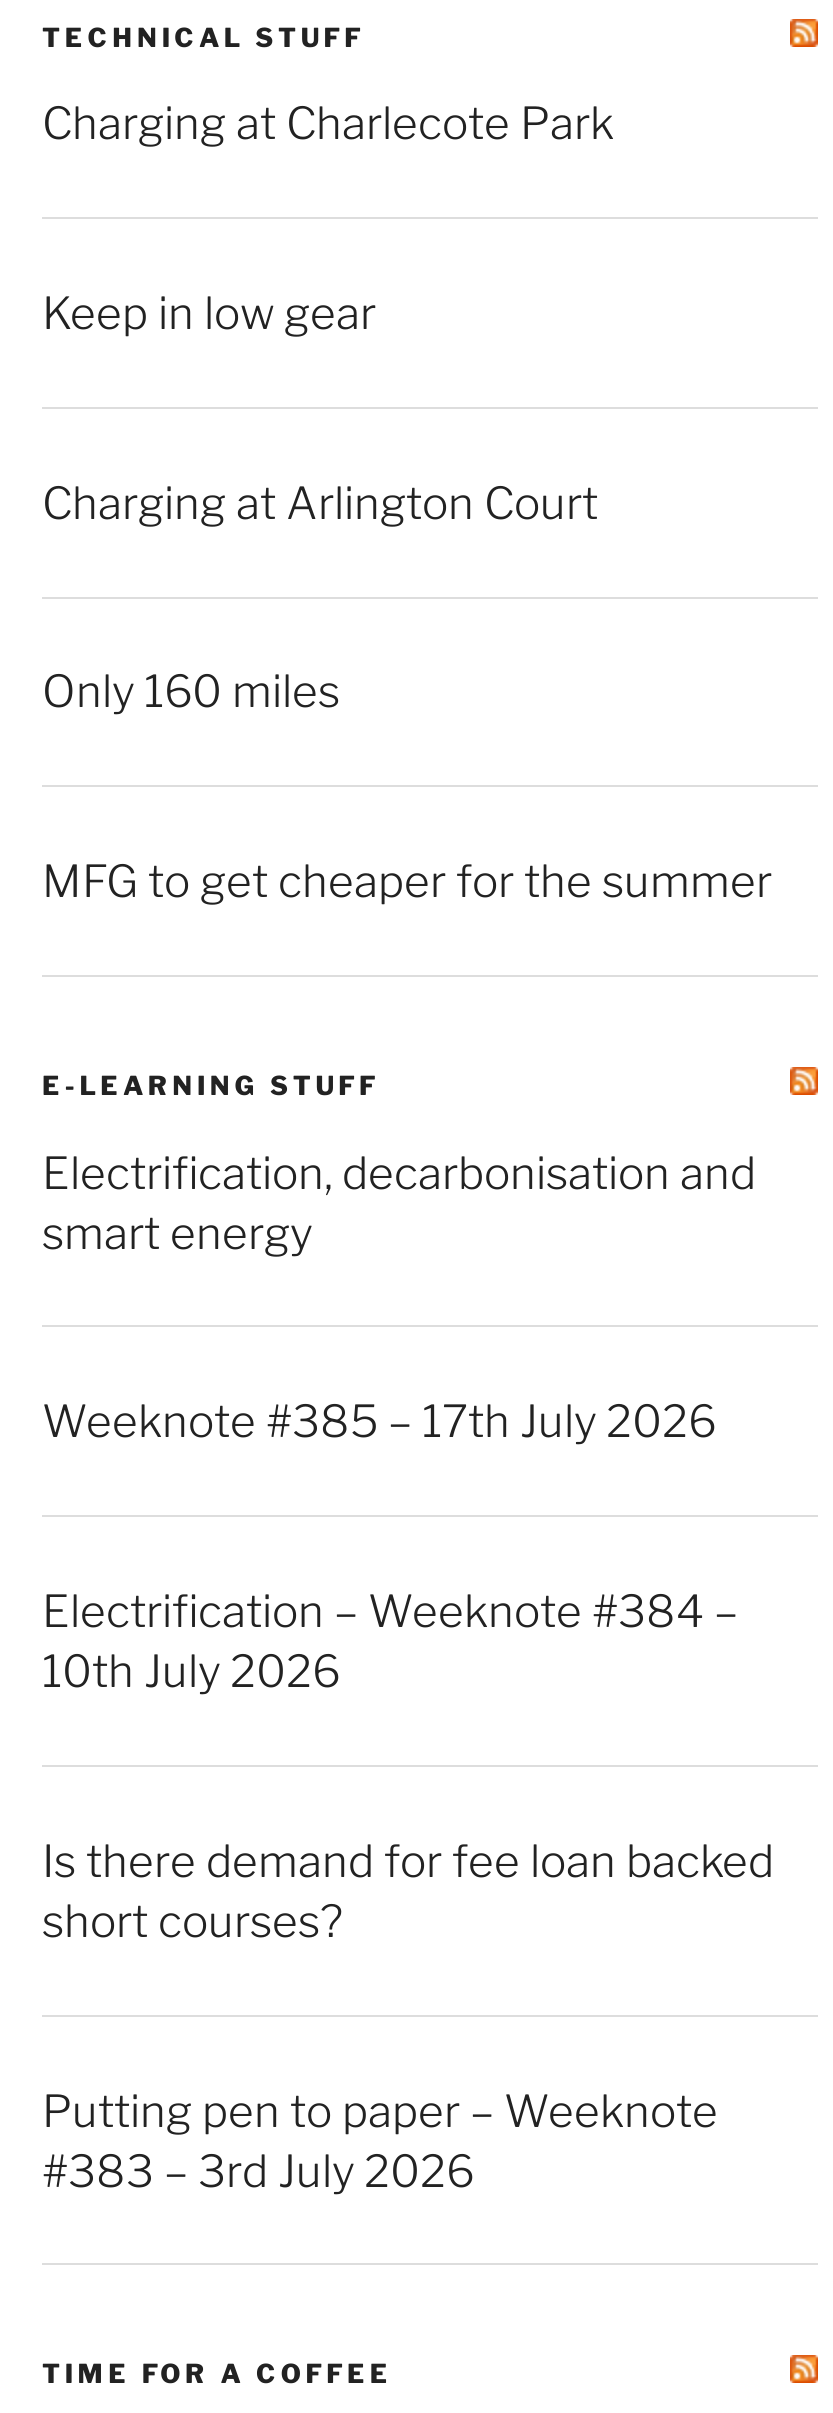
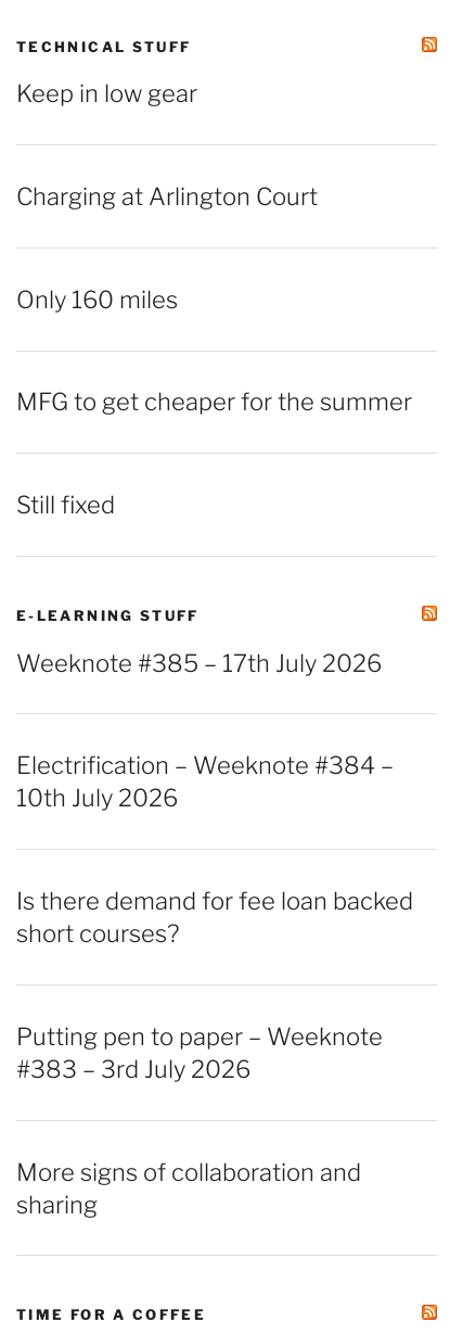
- Charging at Charlecote Park

moved up: Keep in low gear | Charging at Arlington Court | Only 160 miles | MFG to get cheaper for the summer

+ Still fixed

- Electrification, decarbonisation and
- smart energy

moved up: Weeknote #385 – 17th July 2026 | Electrification – Weeknote #384 – | 10th July 2026 | Is there demand for fee loan backed | short courses? | Putting pen to paper – Weeknote | #383 – 3rd July 2026

+ More signs of collaboration and
+ sharing
